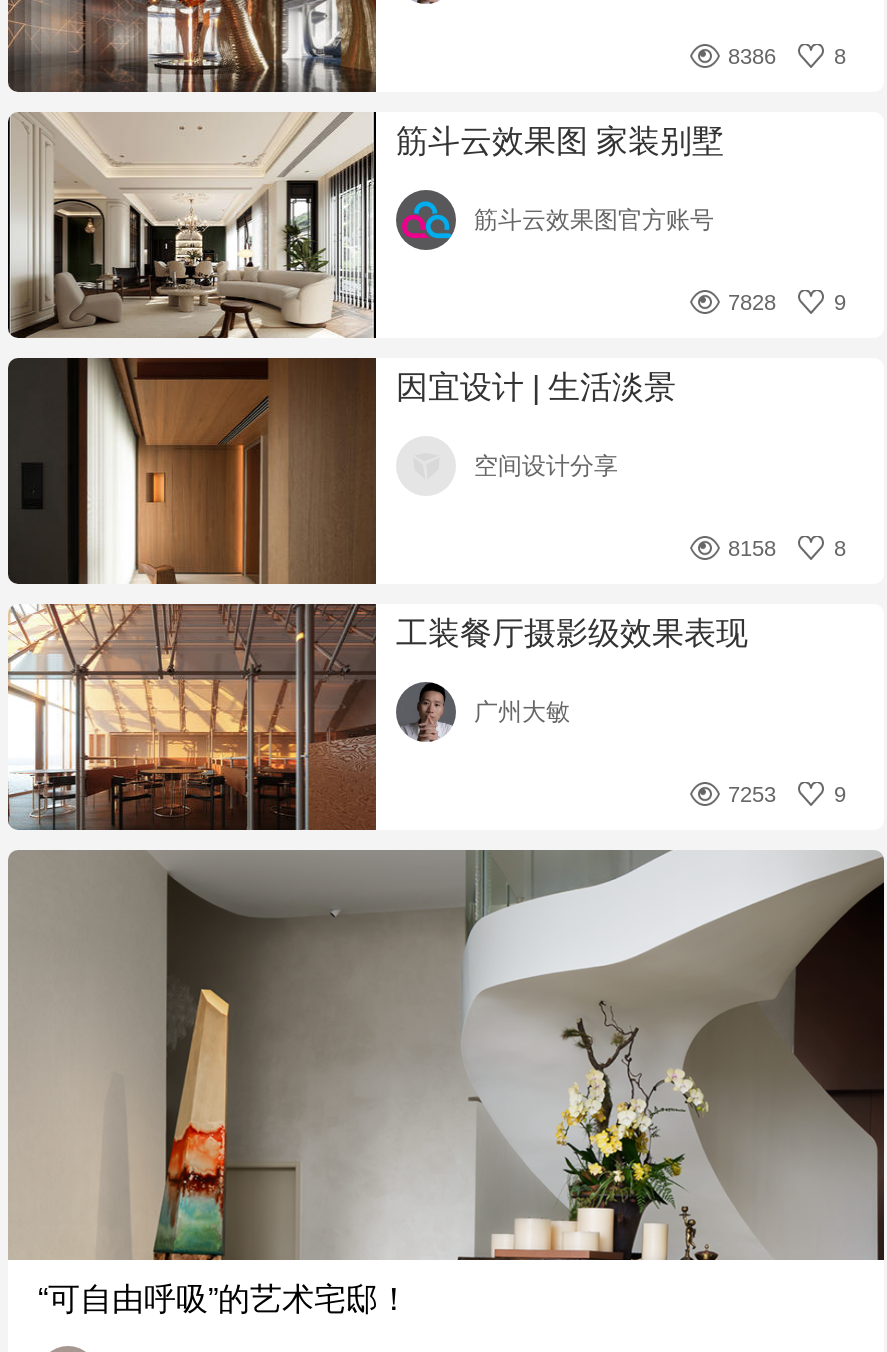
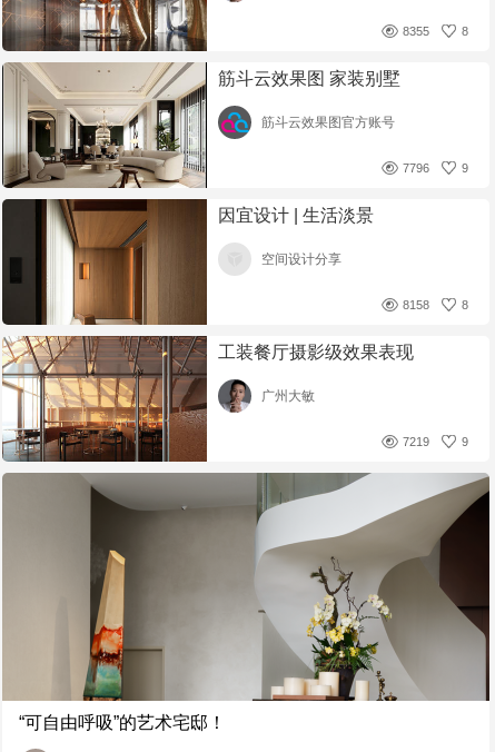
- 8386
+ 8355

- 7828
+ 7796

- 7253
+ 7219
